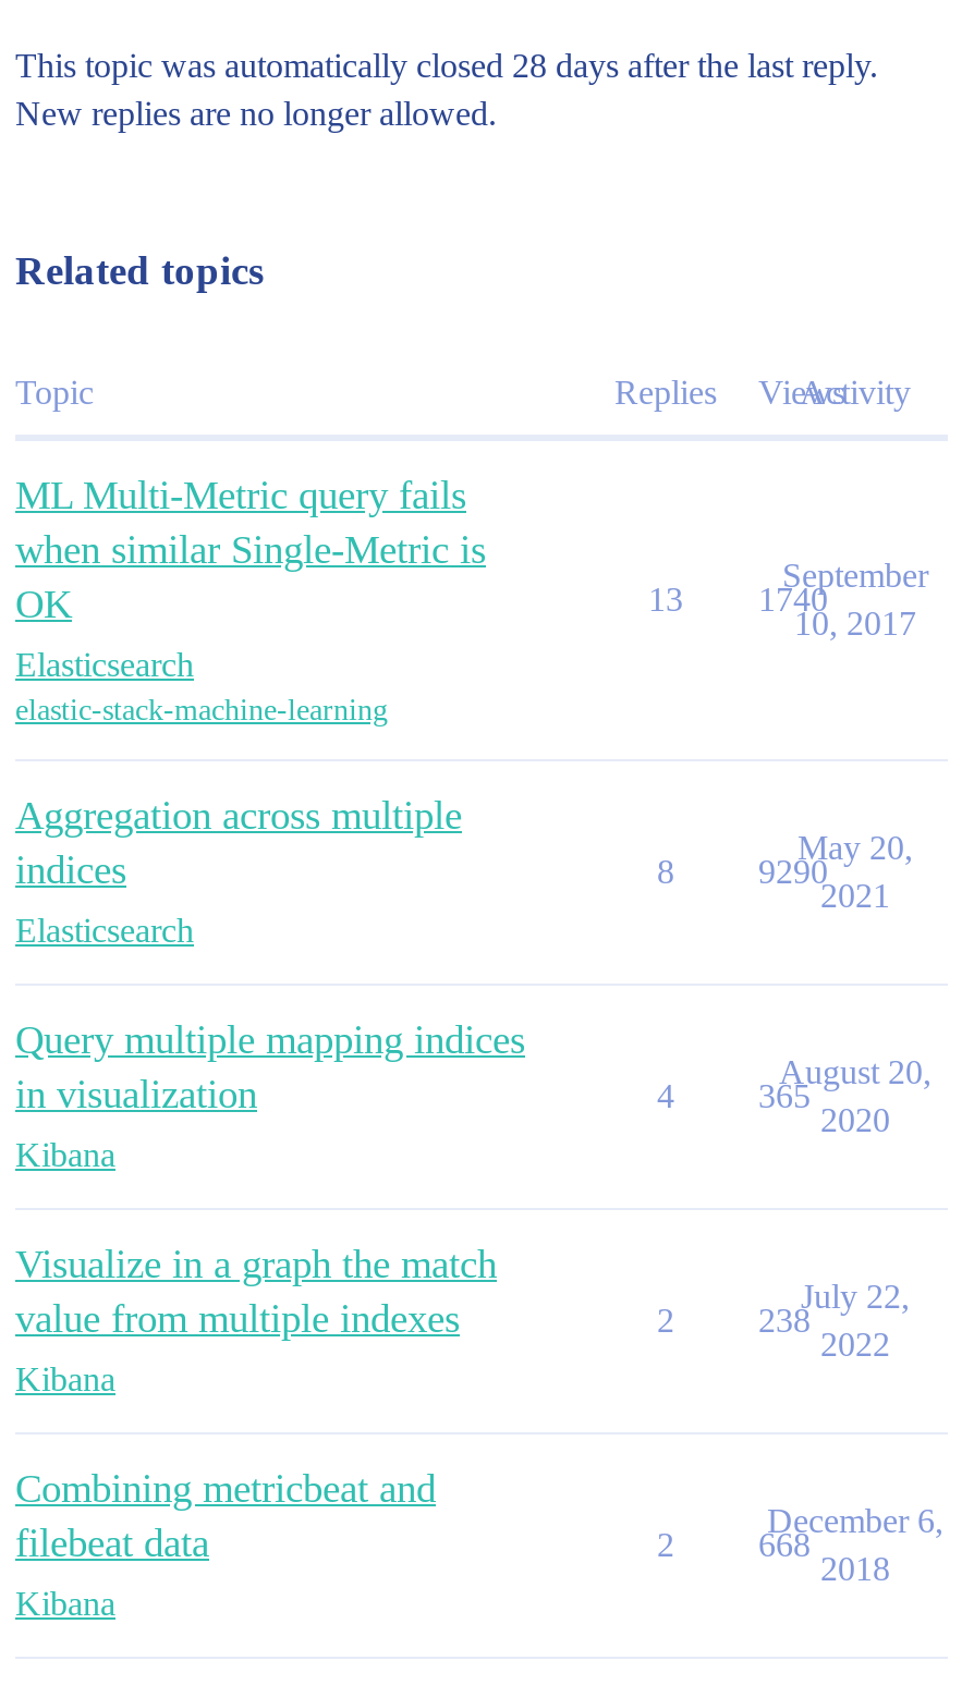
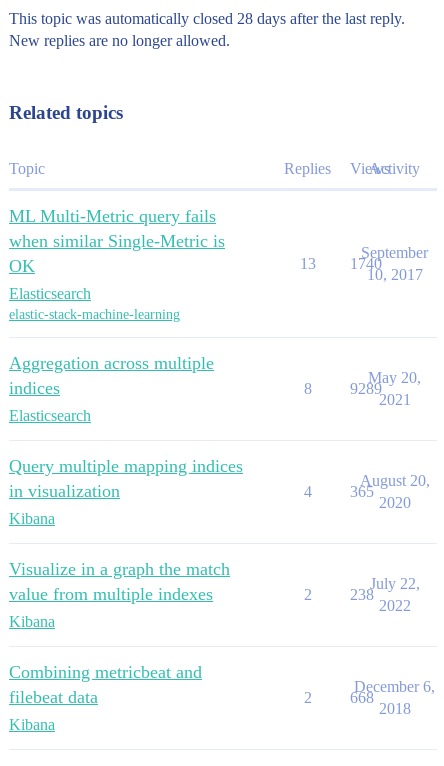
- 9290
+ 9289
